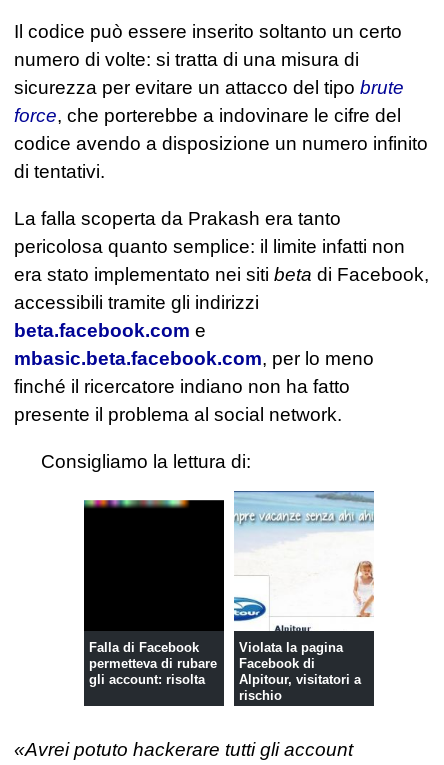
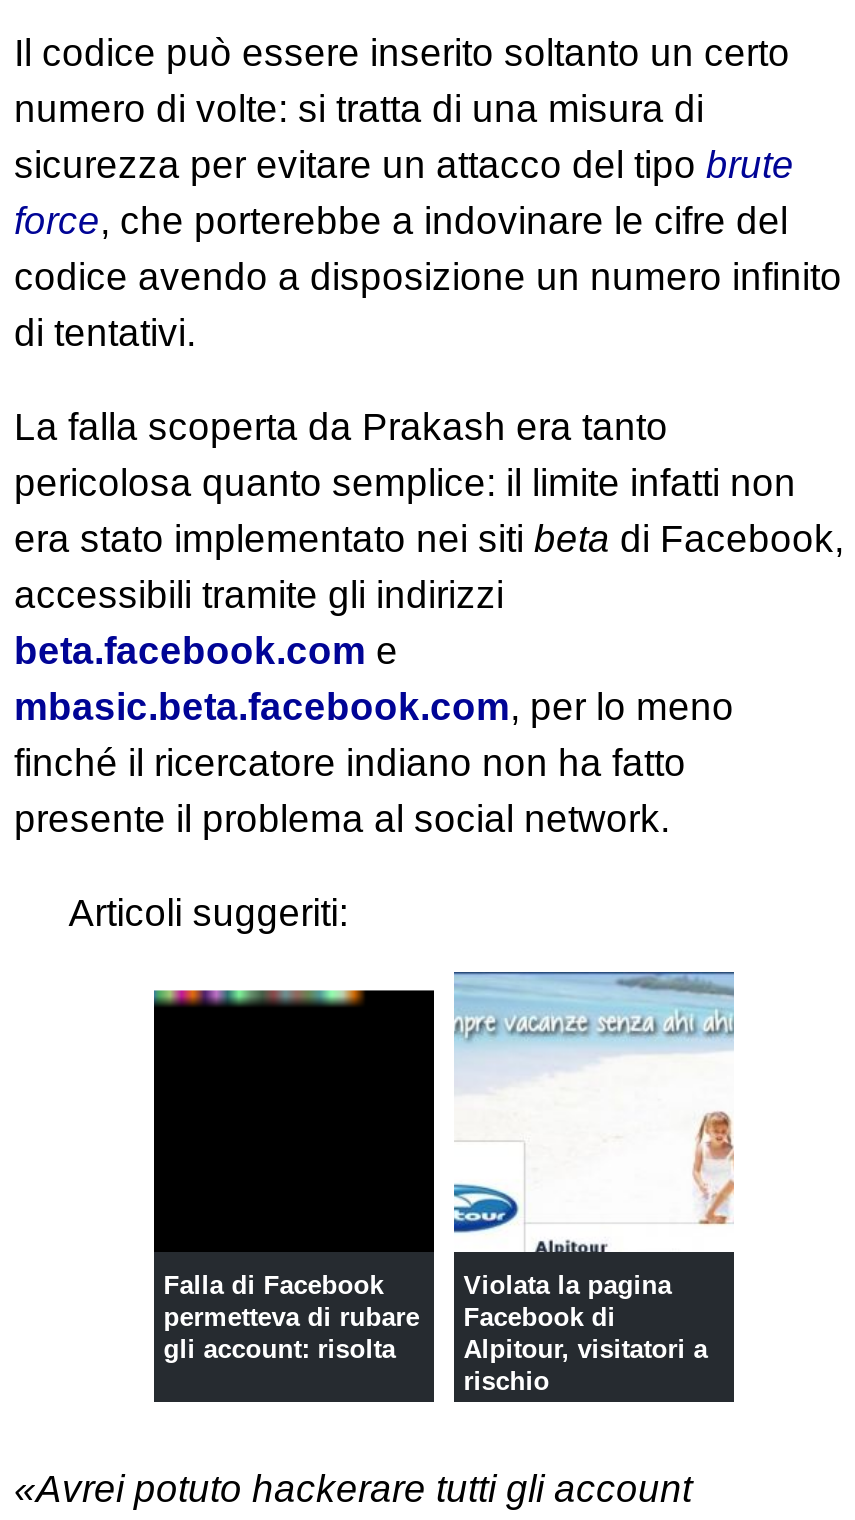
- Consigliamo la lettura di:
+ Articoli suggeriti:
